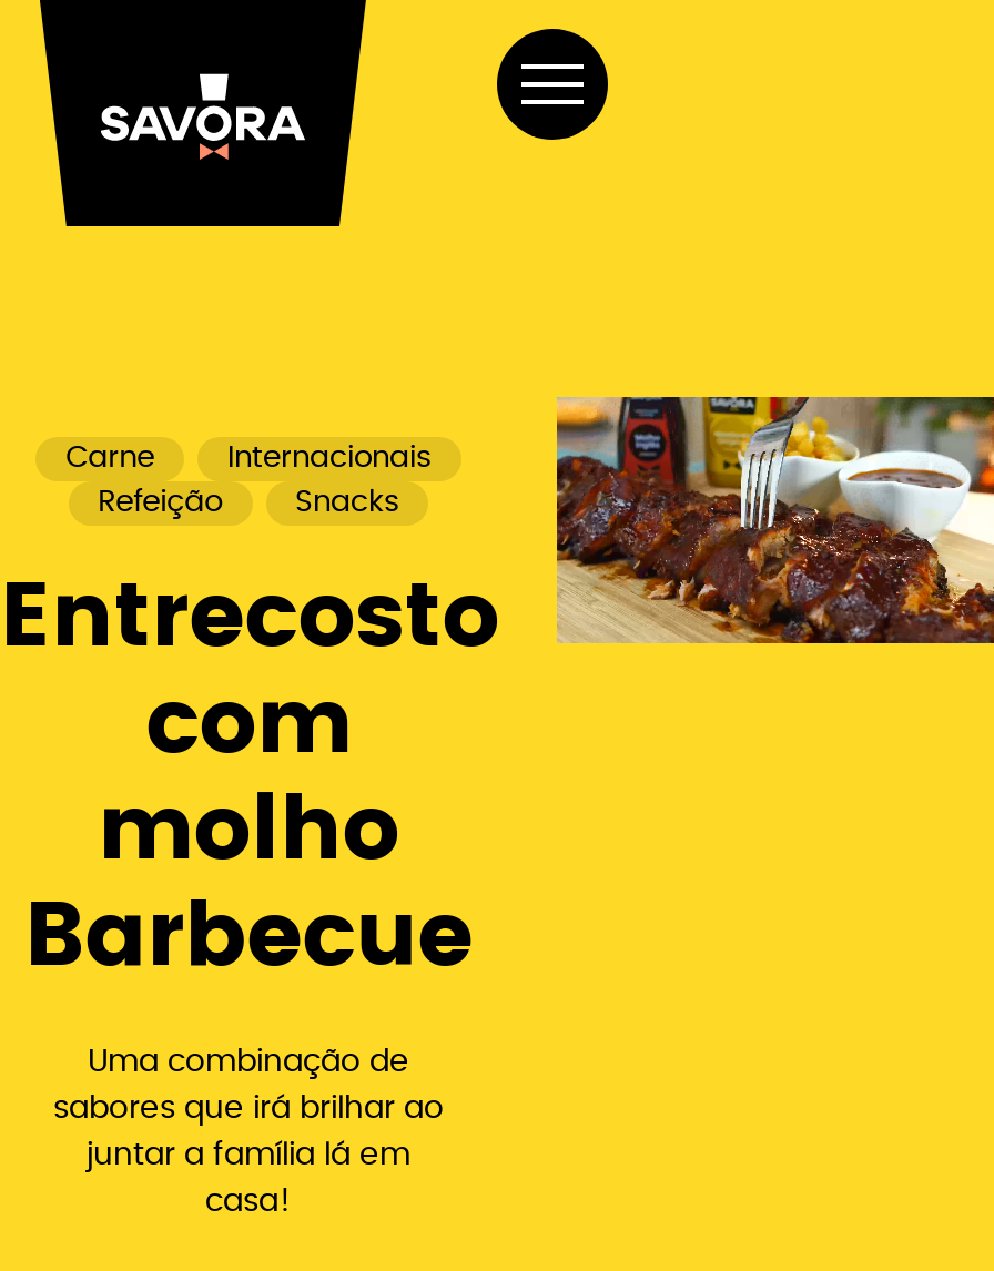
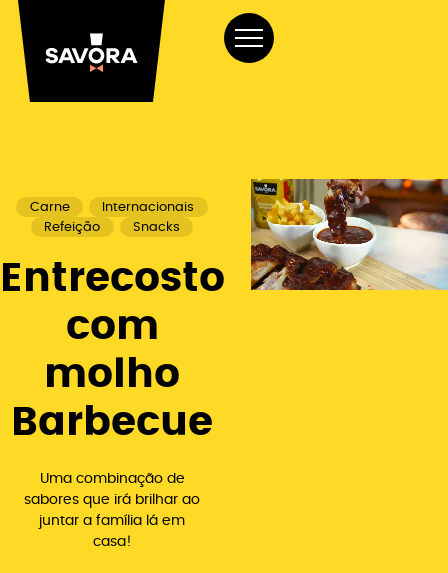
- [image]
+ [image]
